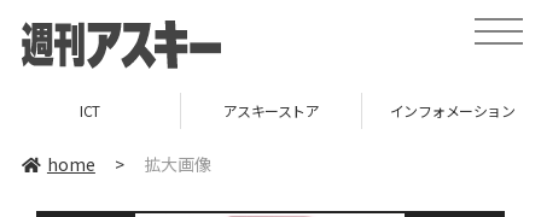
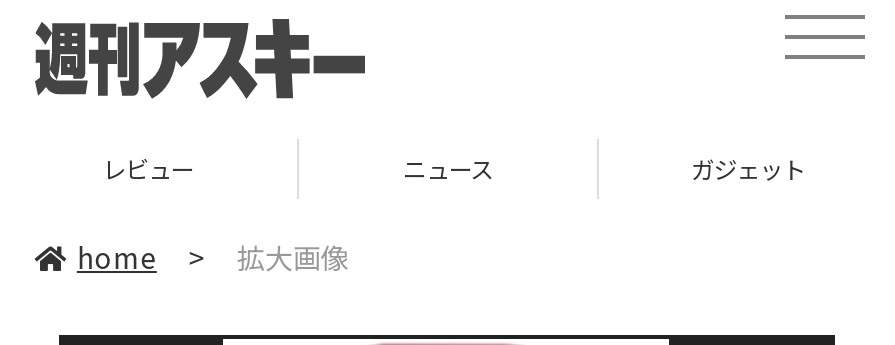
- ICT
- アスキーストア
- インフォメーション
+ レビュー
+ ニュース
+ ガジェット
